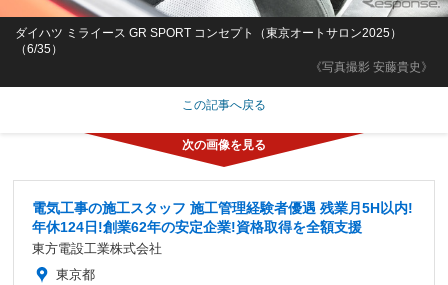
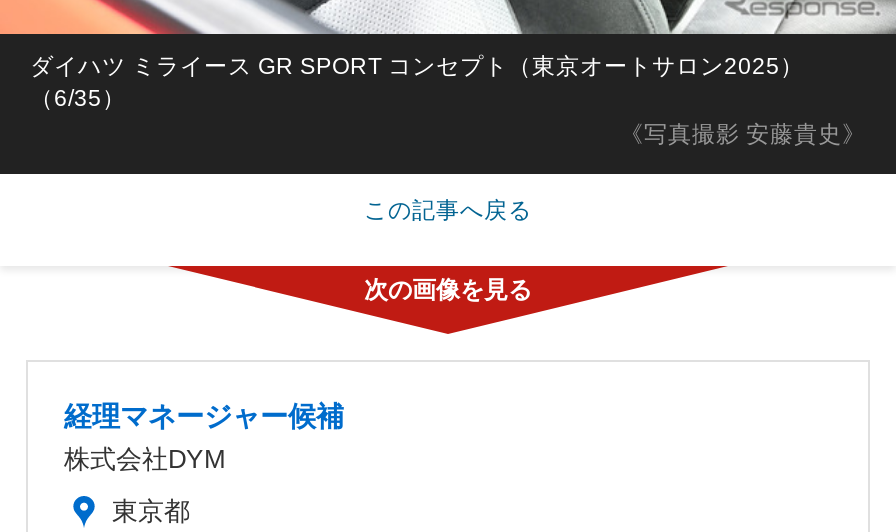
- 電気工事の施工スタッフ 施工管理経験者優遇 残業月5H以内!
- 年休124日!創業62年の安定企業!資格取得を全額支援
- 東方電設工業株式会社
+ 経理マネージャー候補
+ 株式会社DYM
